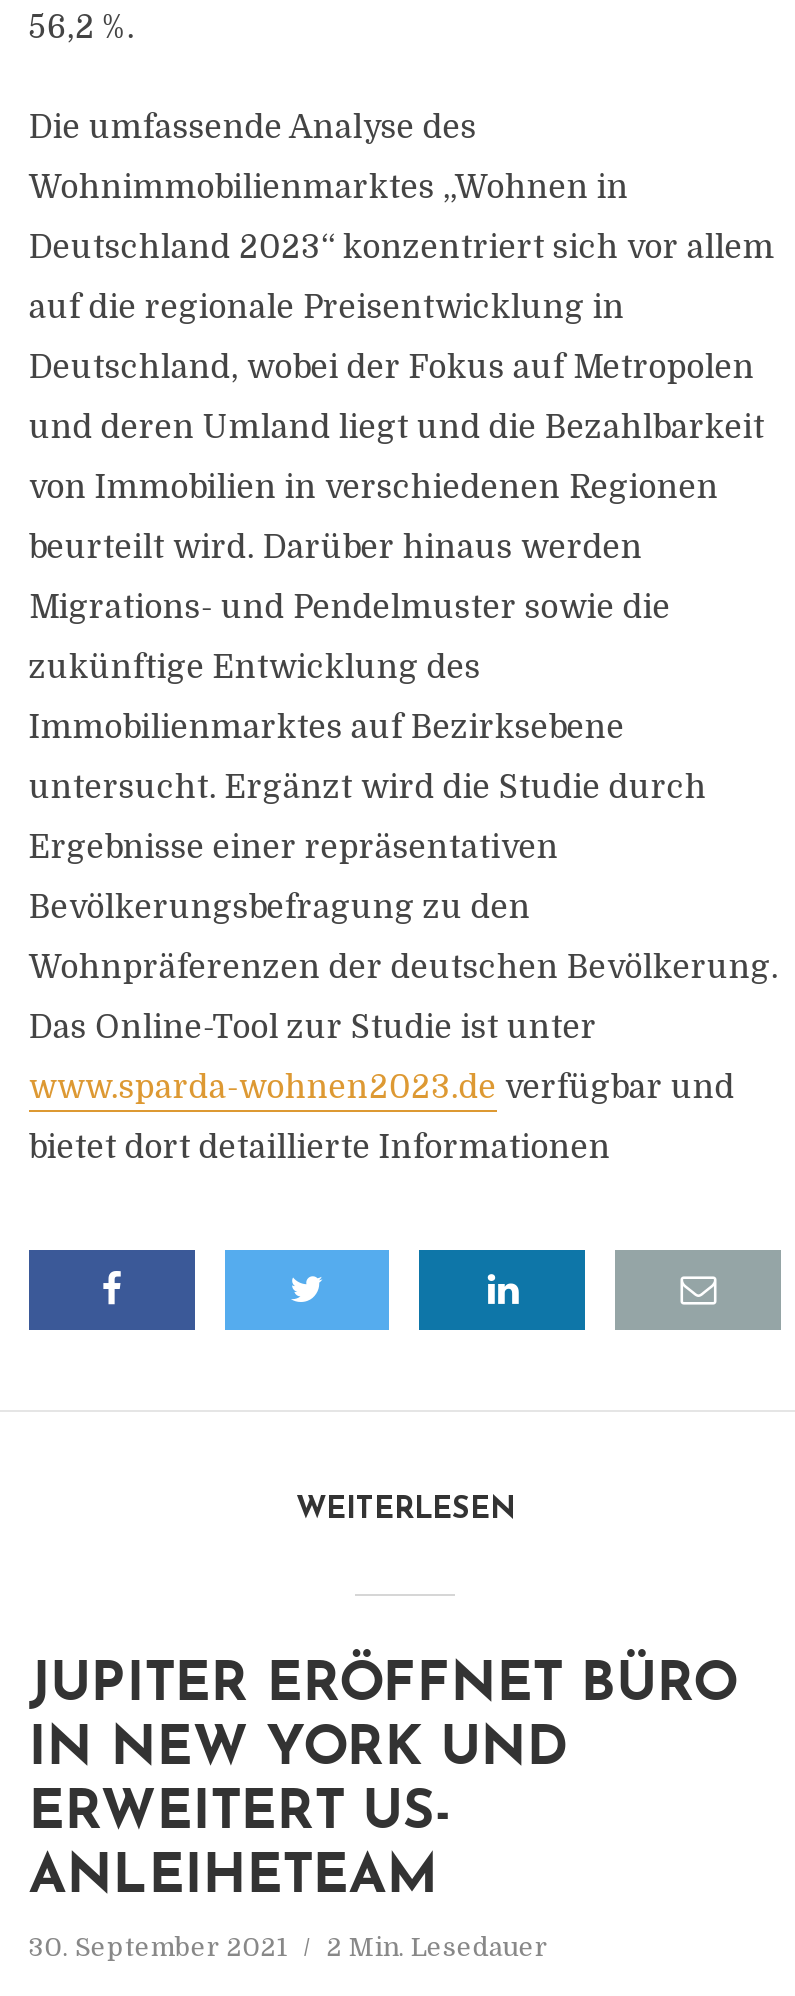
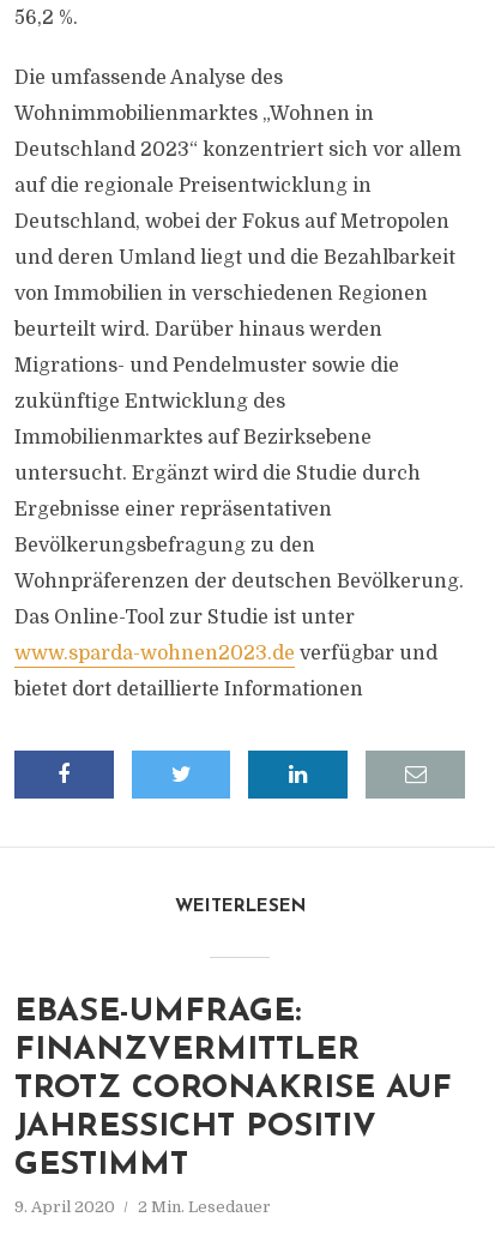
- JUPITER ERÖFFNET BÜRO
- IN NEW YORK UND
- ERWEITERT US-
- ANLEIHETEAM
+ EBASE-UMFRAGE:
+ FINANZVERMITTLER
+ TROTZ CORONAKRISE AUF
+ JAHRESSICHT POSITIV
+ GESTIMMT

- 30. September 2021 2 Min. Lesedauer
+ 9. April 2020 2 Min. Lesedauer
